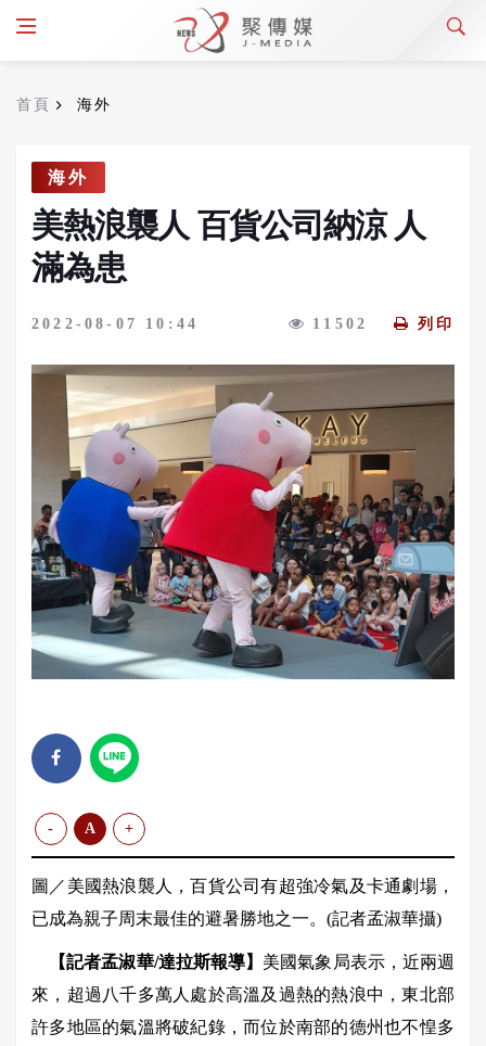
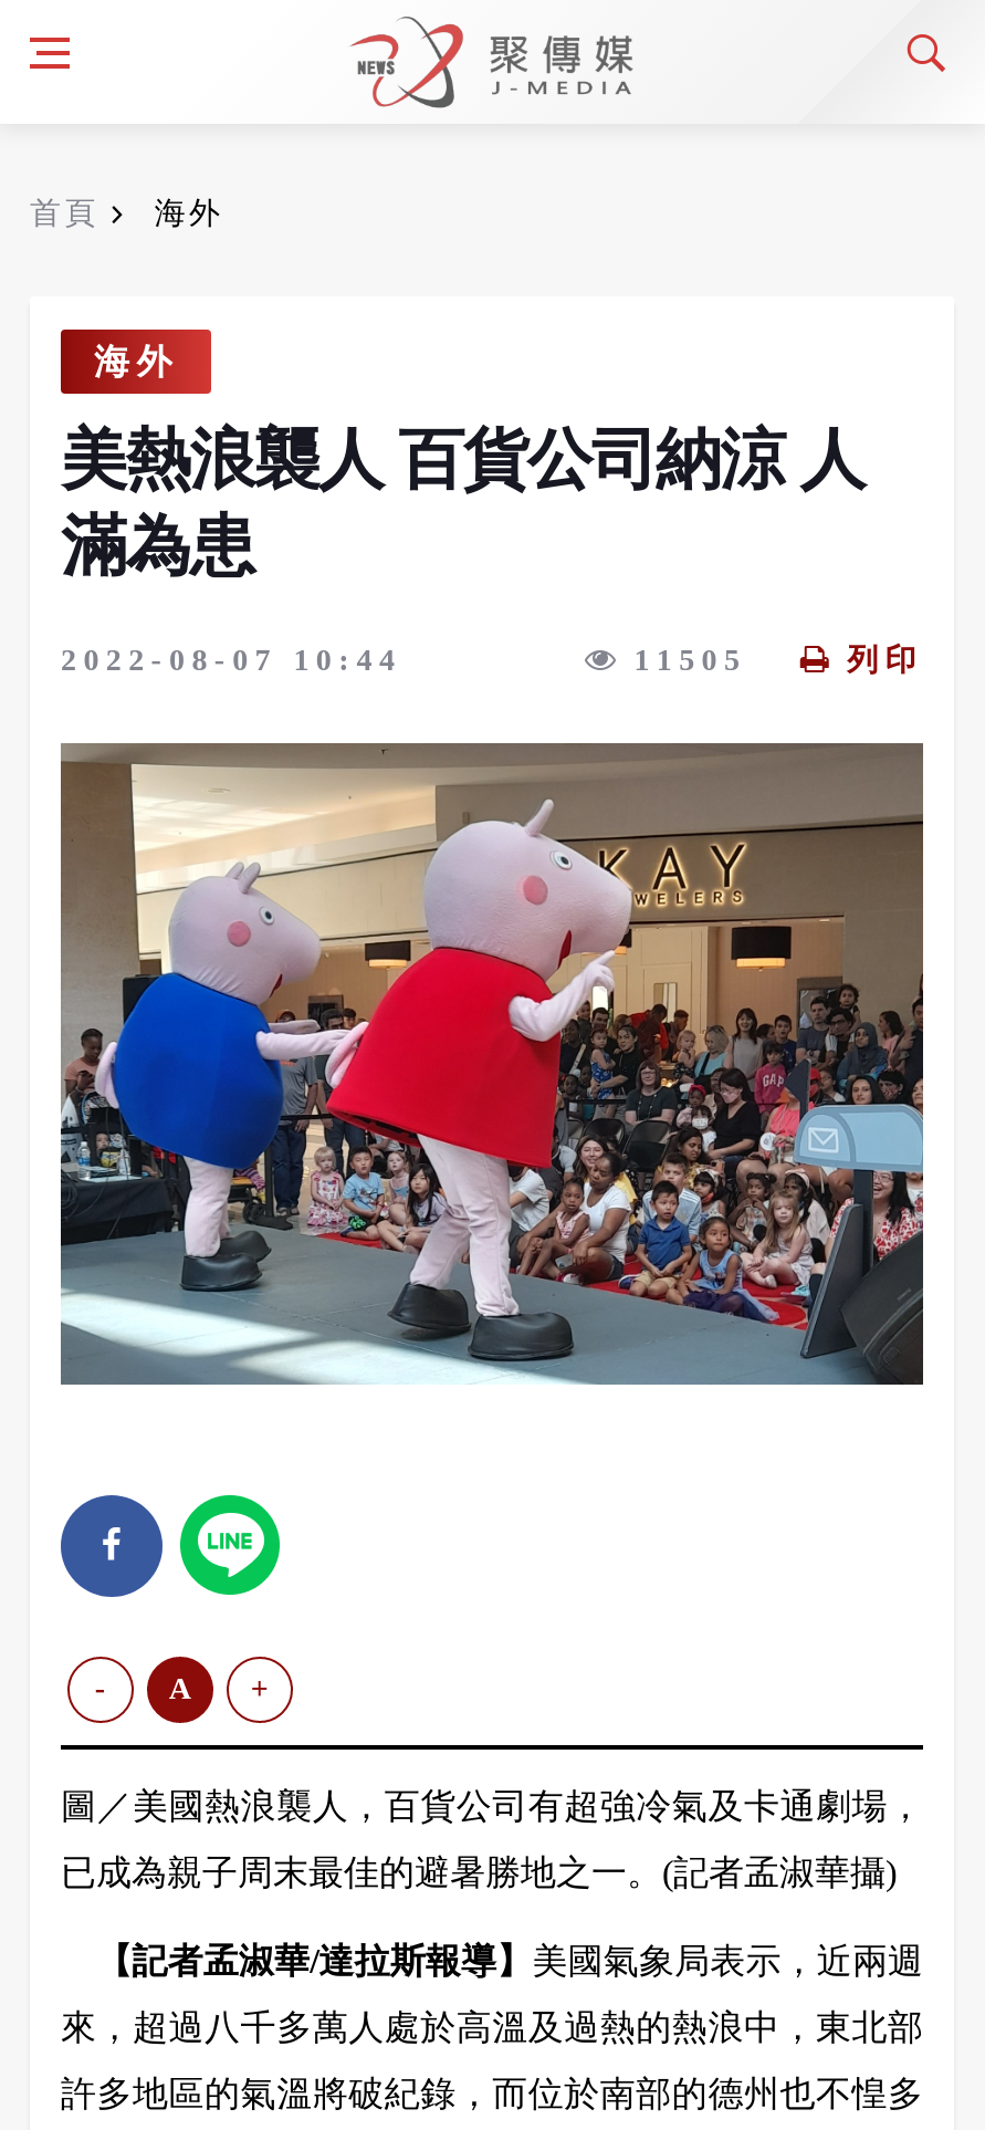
- 11502
+ 11505
